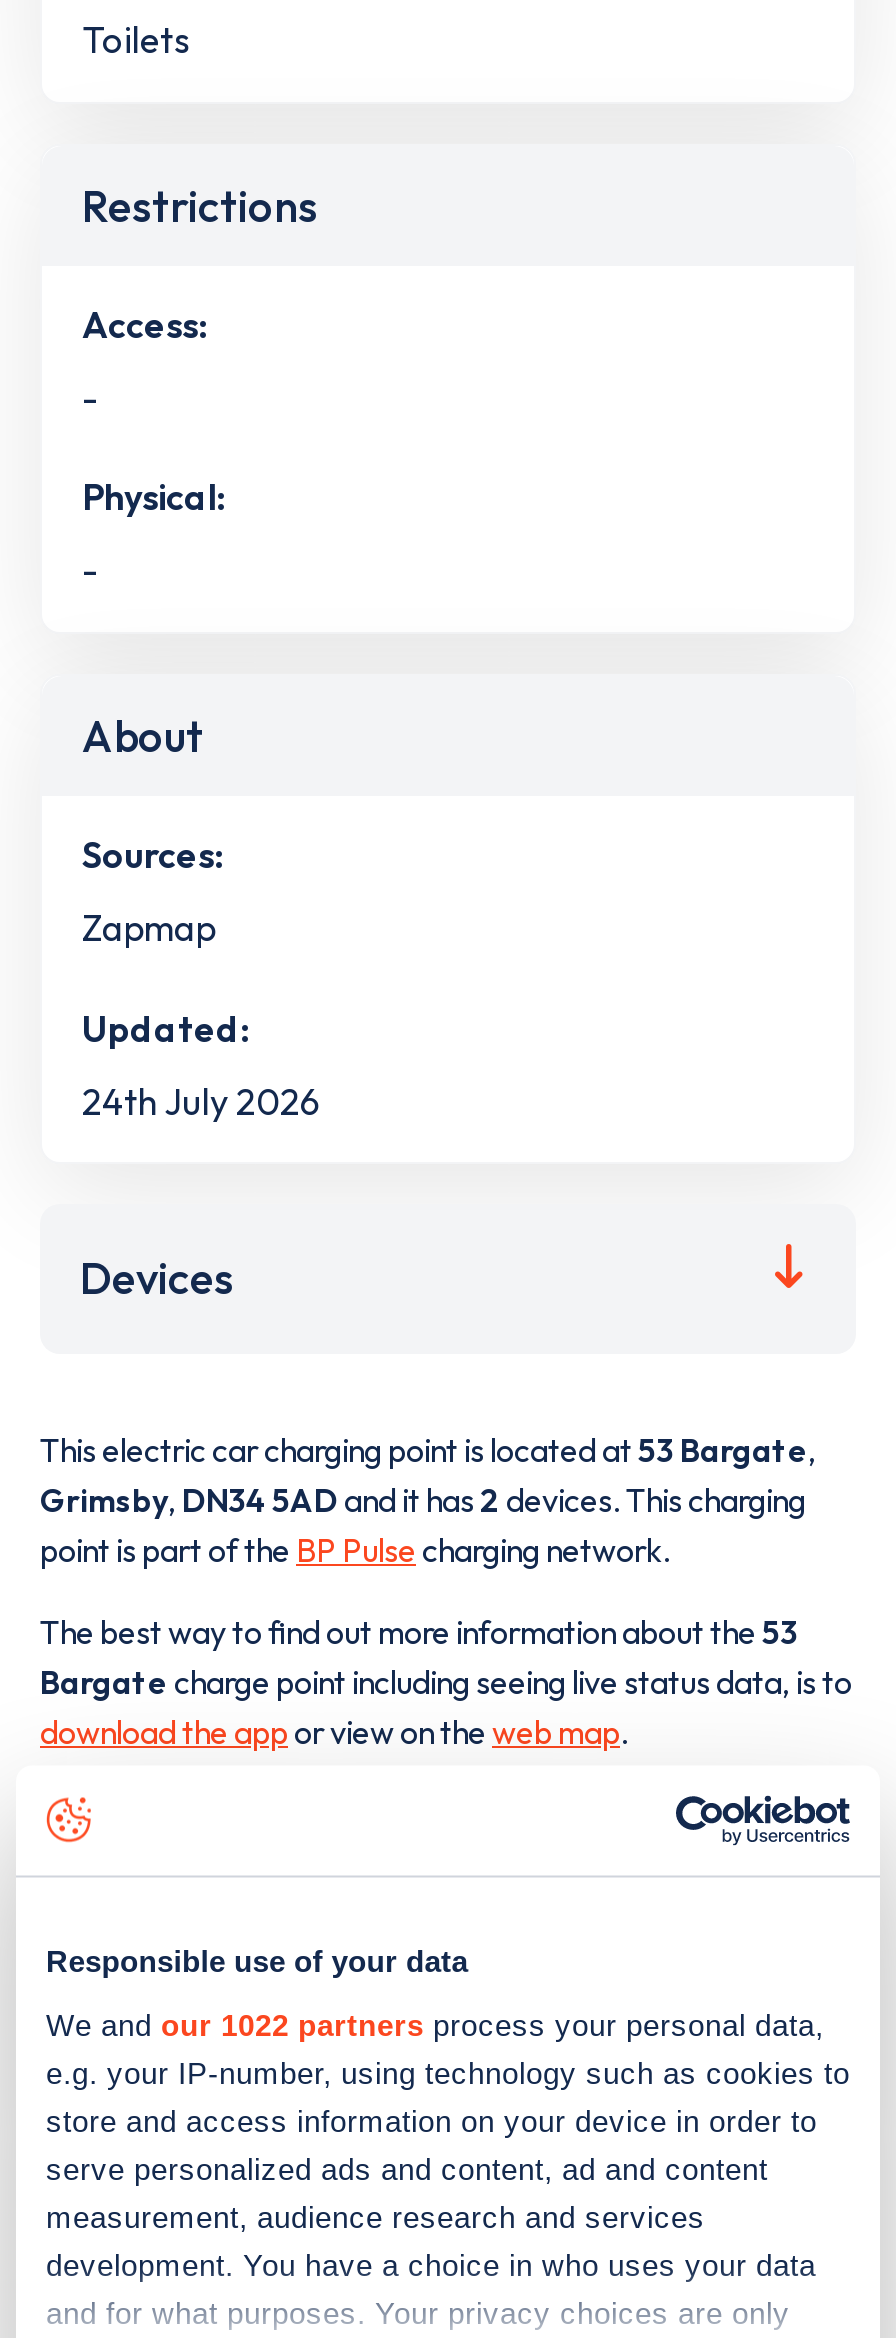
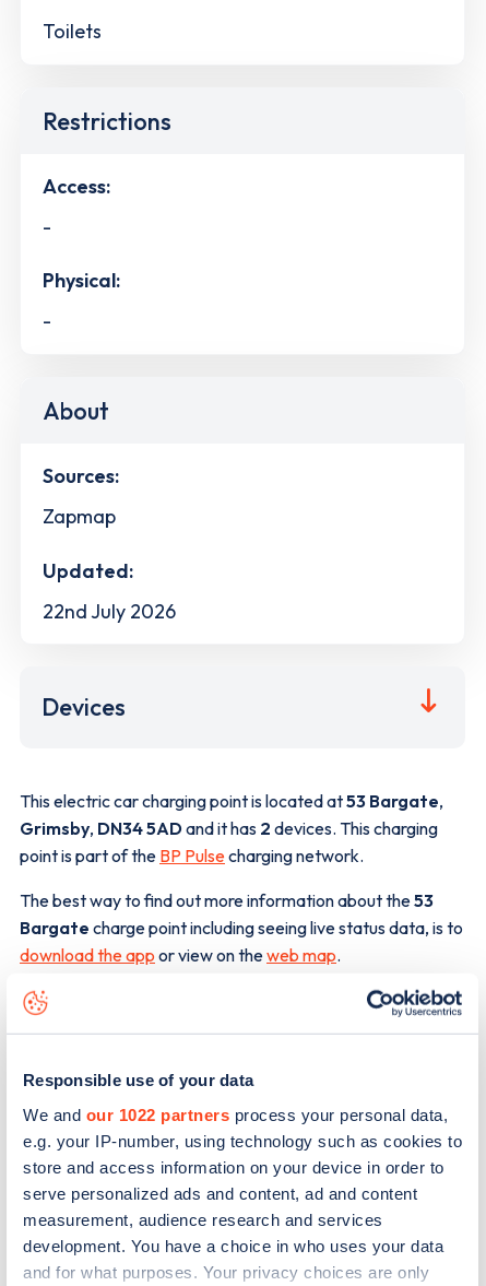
- 24th July 2026
+ 22nd July 2026
